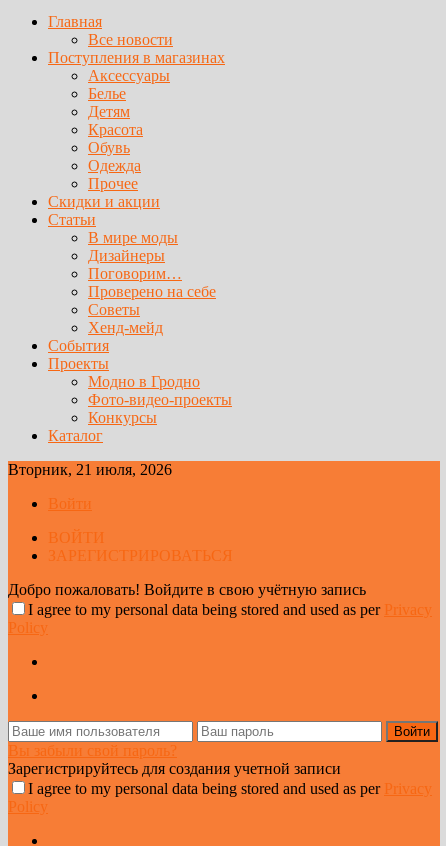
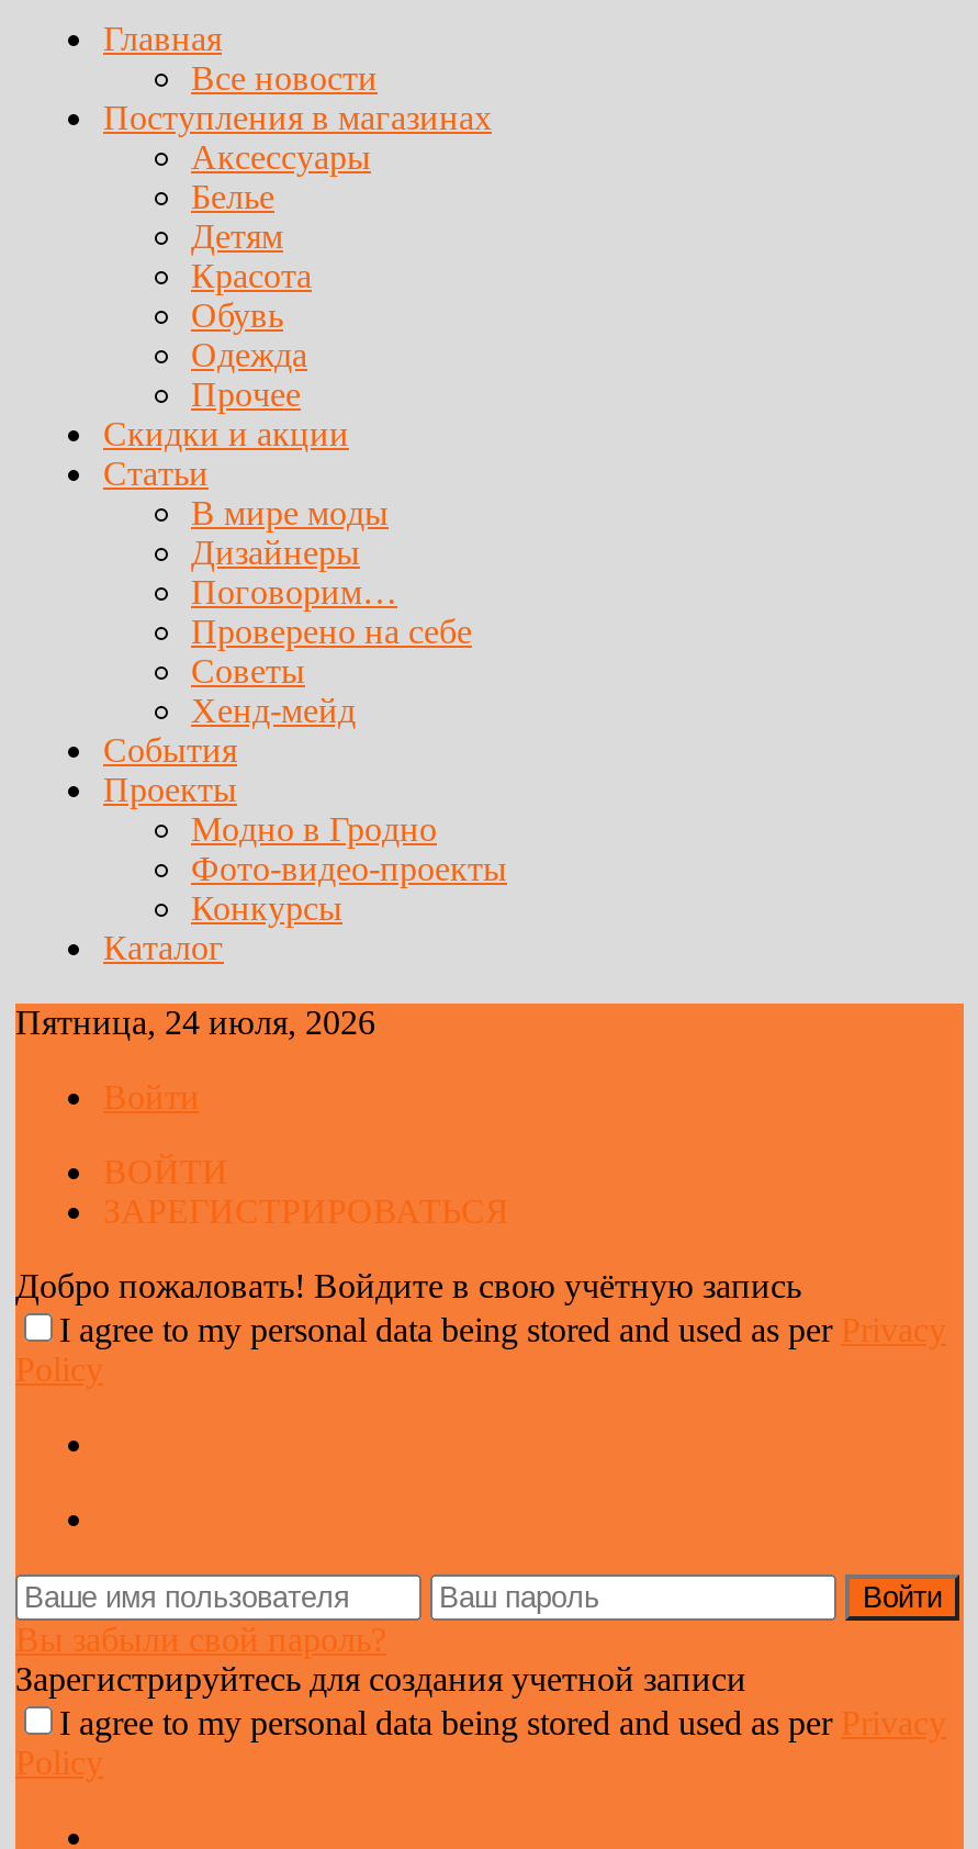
- Вторник, 21 июля, 2026
+ Пятница, 24 июля, 2026
